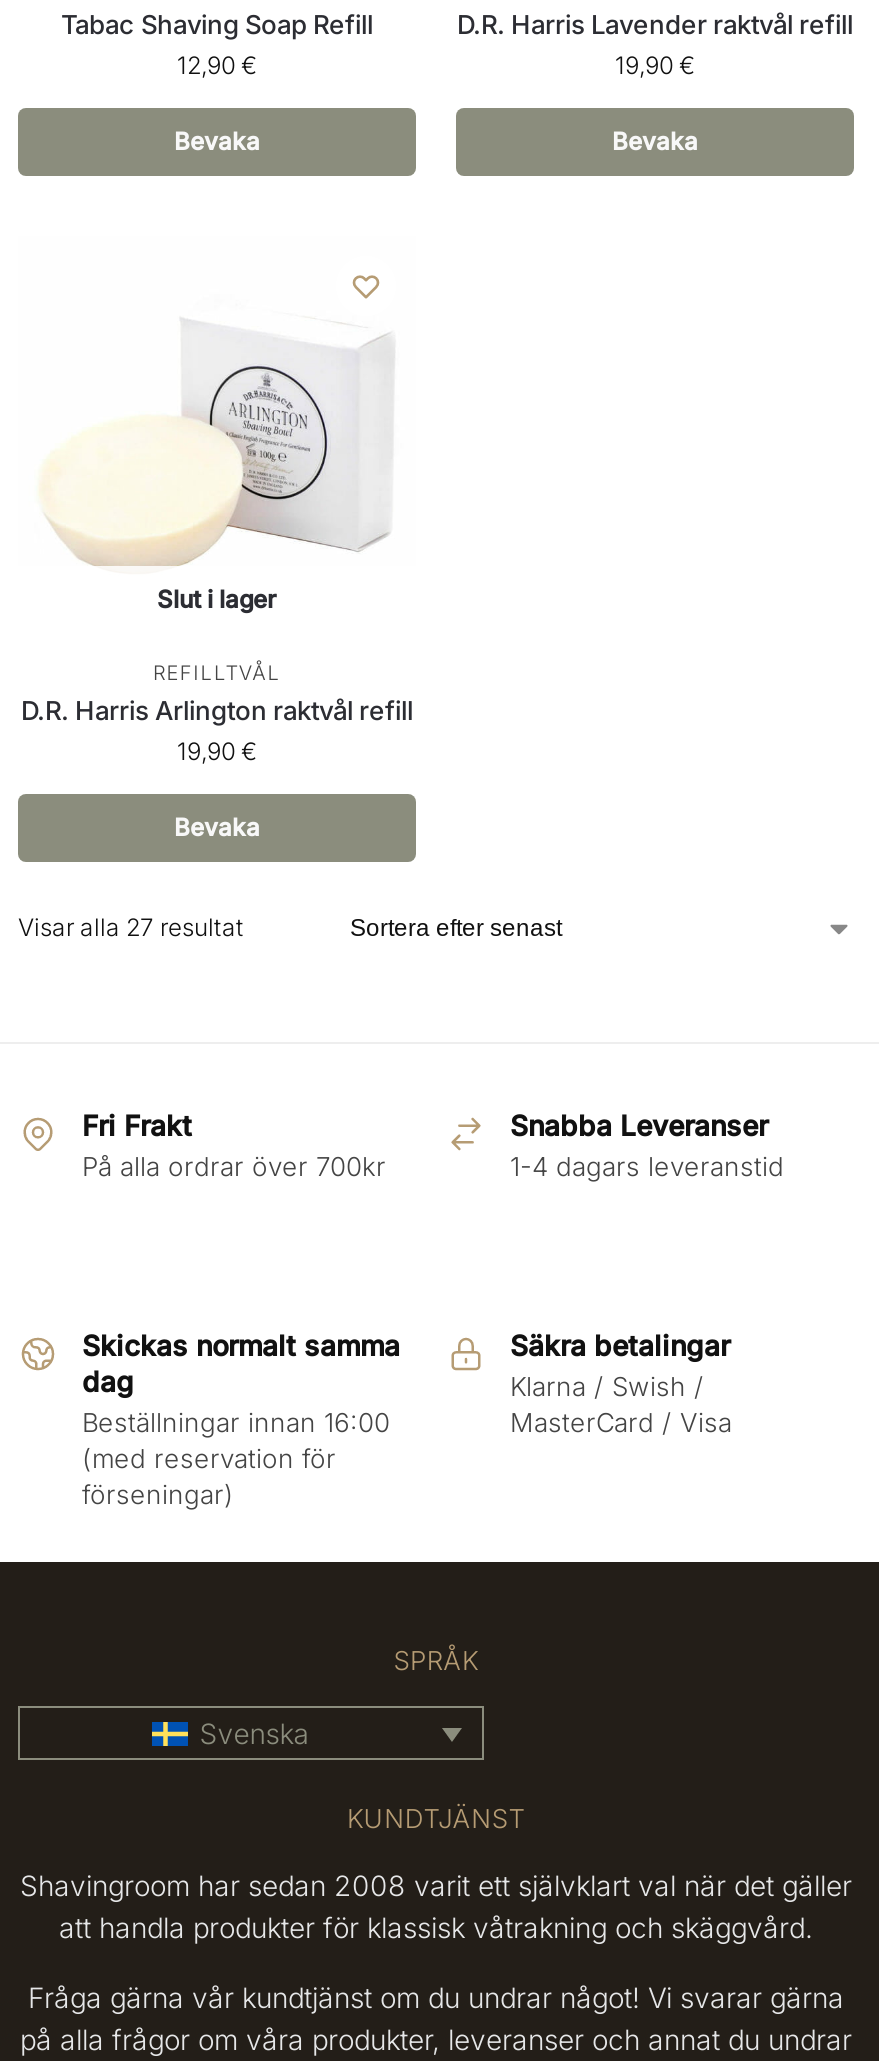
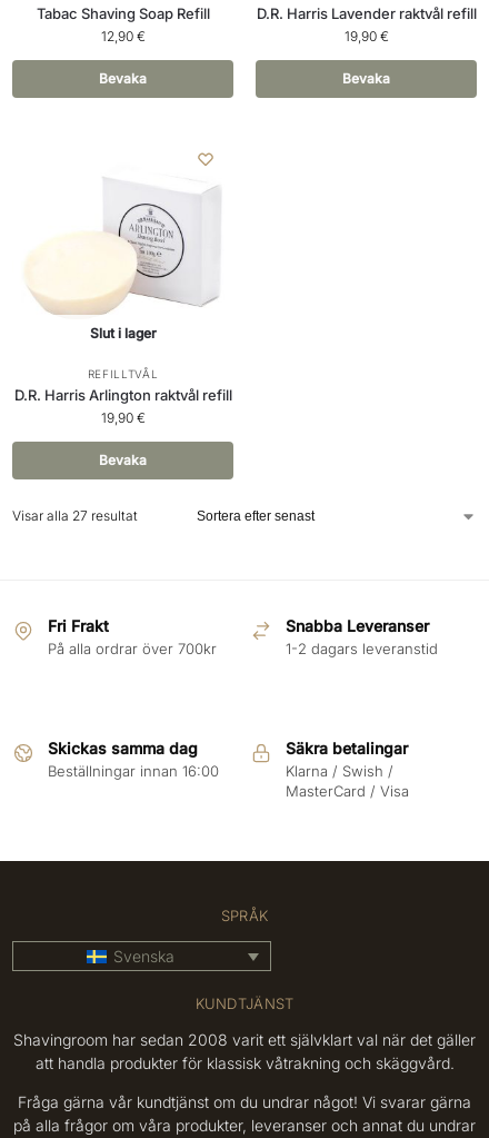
- 1-4 dagars leveranstid
+ 1-2 dagars leveranstid

- Skickas normalt samma
- dag
+ Skickas samma dag

- (med reservation för
- förseningar)
